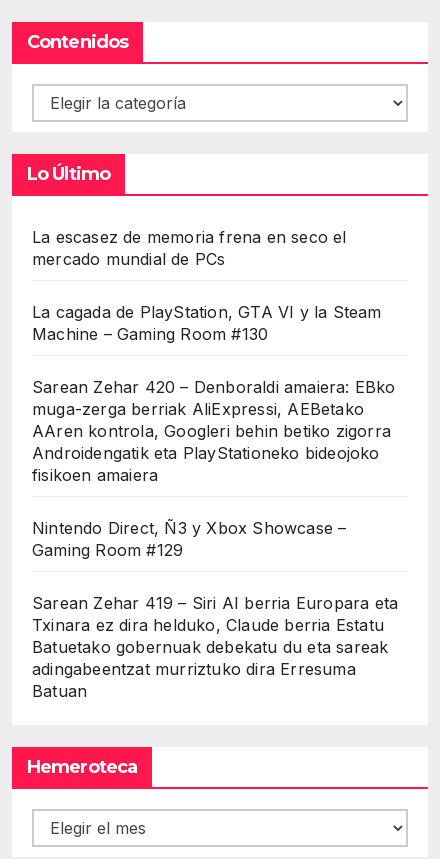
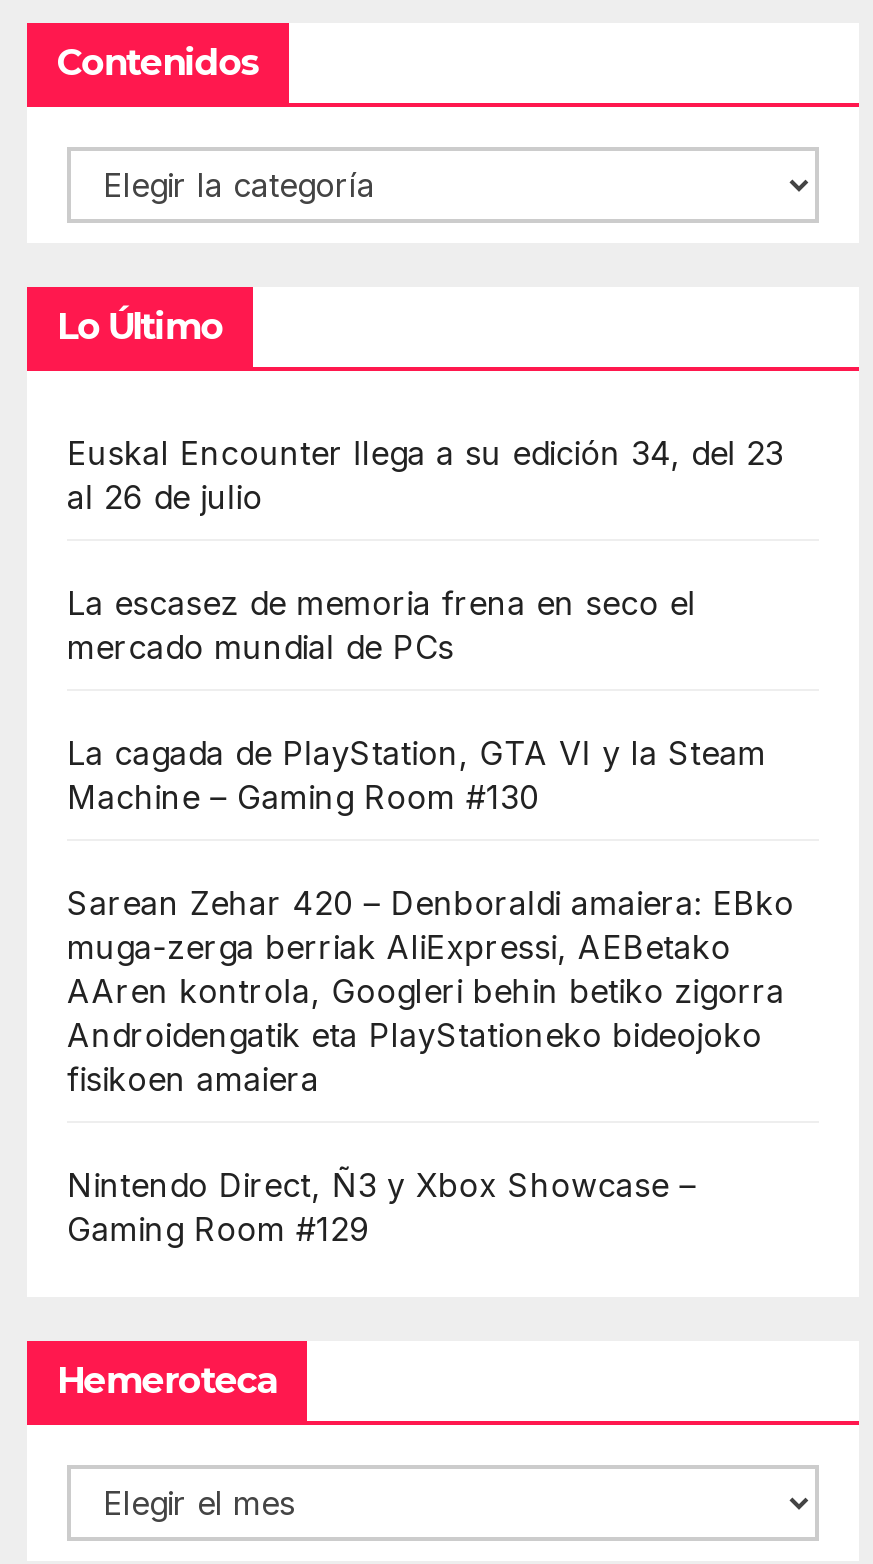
+ Euskal Encounter llega a su edición 34, del 23
+ al 26 de julio

moved down: La escasez de memoria frena en seco el | mercado mundial de PCs | La cagada de PlayStation, GTA VI y la Steam | ... | Nintendo Direct, Ñ3 y Xbox Showcase – | Gaming Room #129

- Sarean Zehar 419 – Siri AI berria Europara eta
- Txinara ez dira helduko, Claude berria Estatu
- Batuetako gobernuak debekatu du eta sareak
- adingabeentzat murriztuko dira Erresuma
- Batuan
